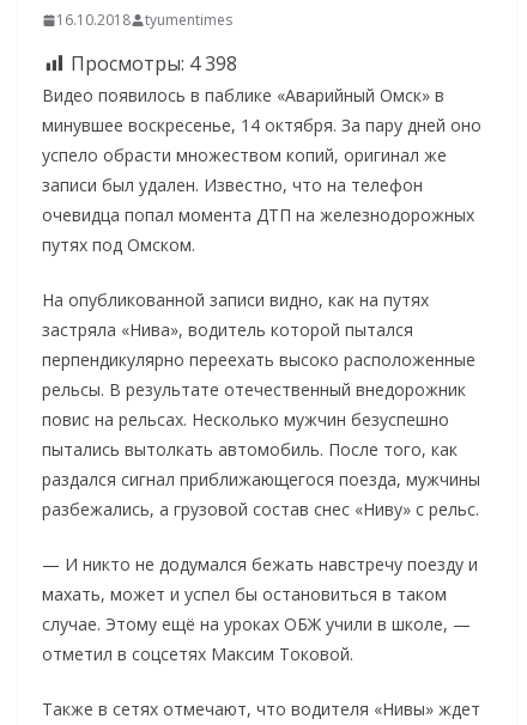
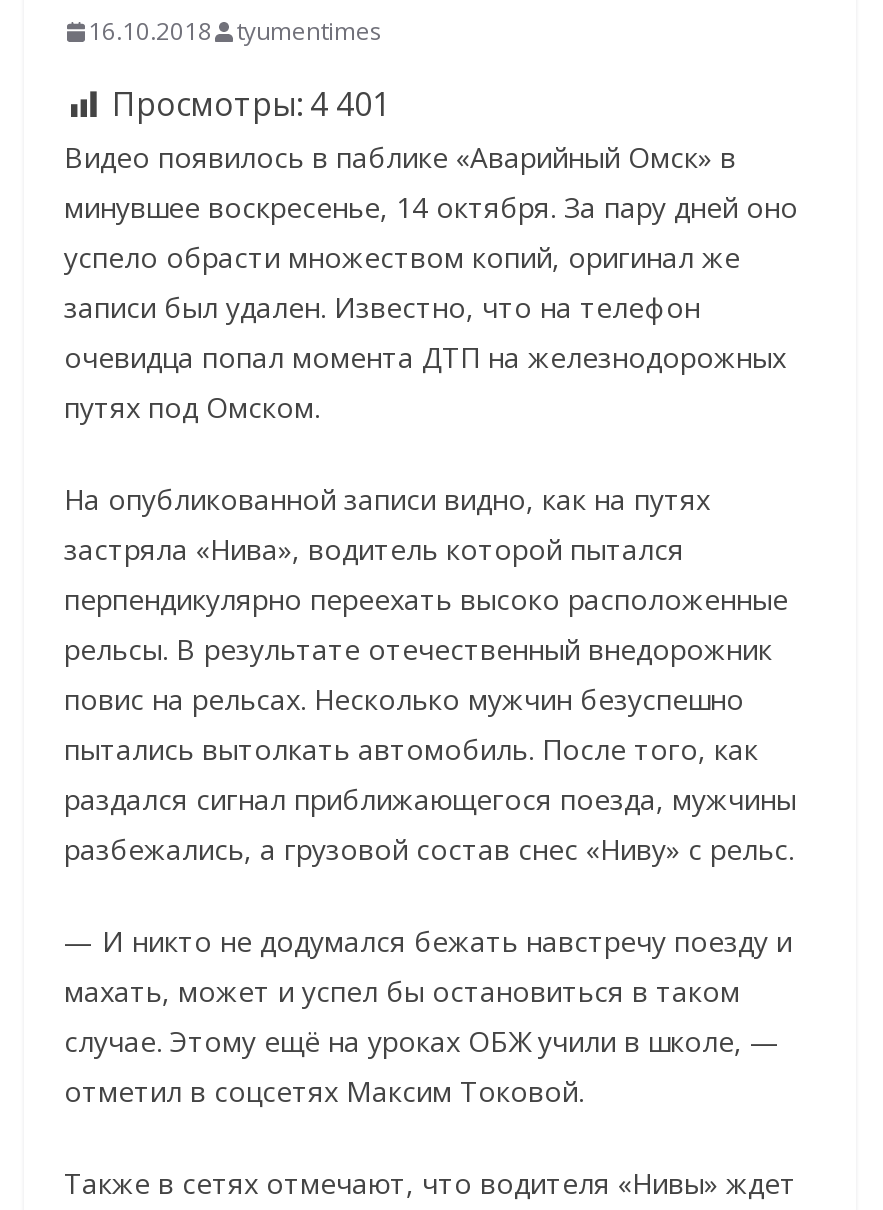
- Просмотры: 4 398
+ Просмотры: 4 401
